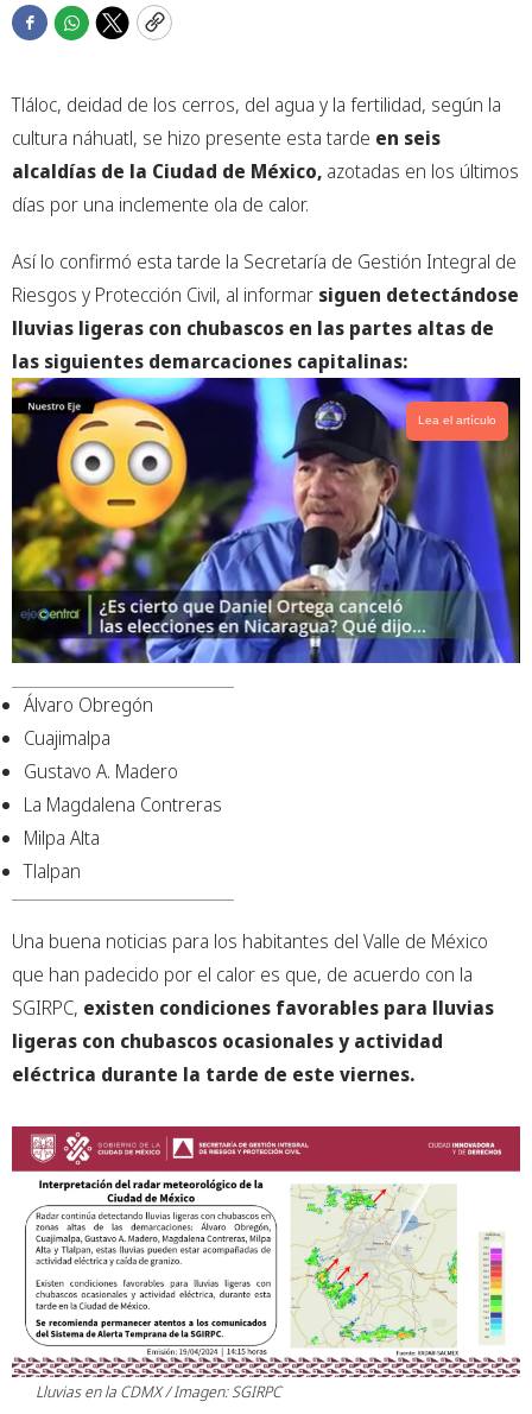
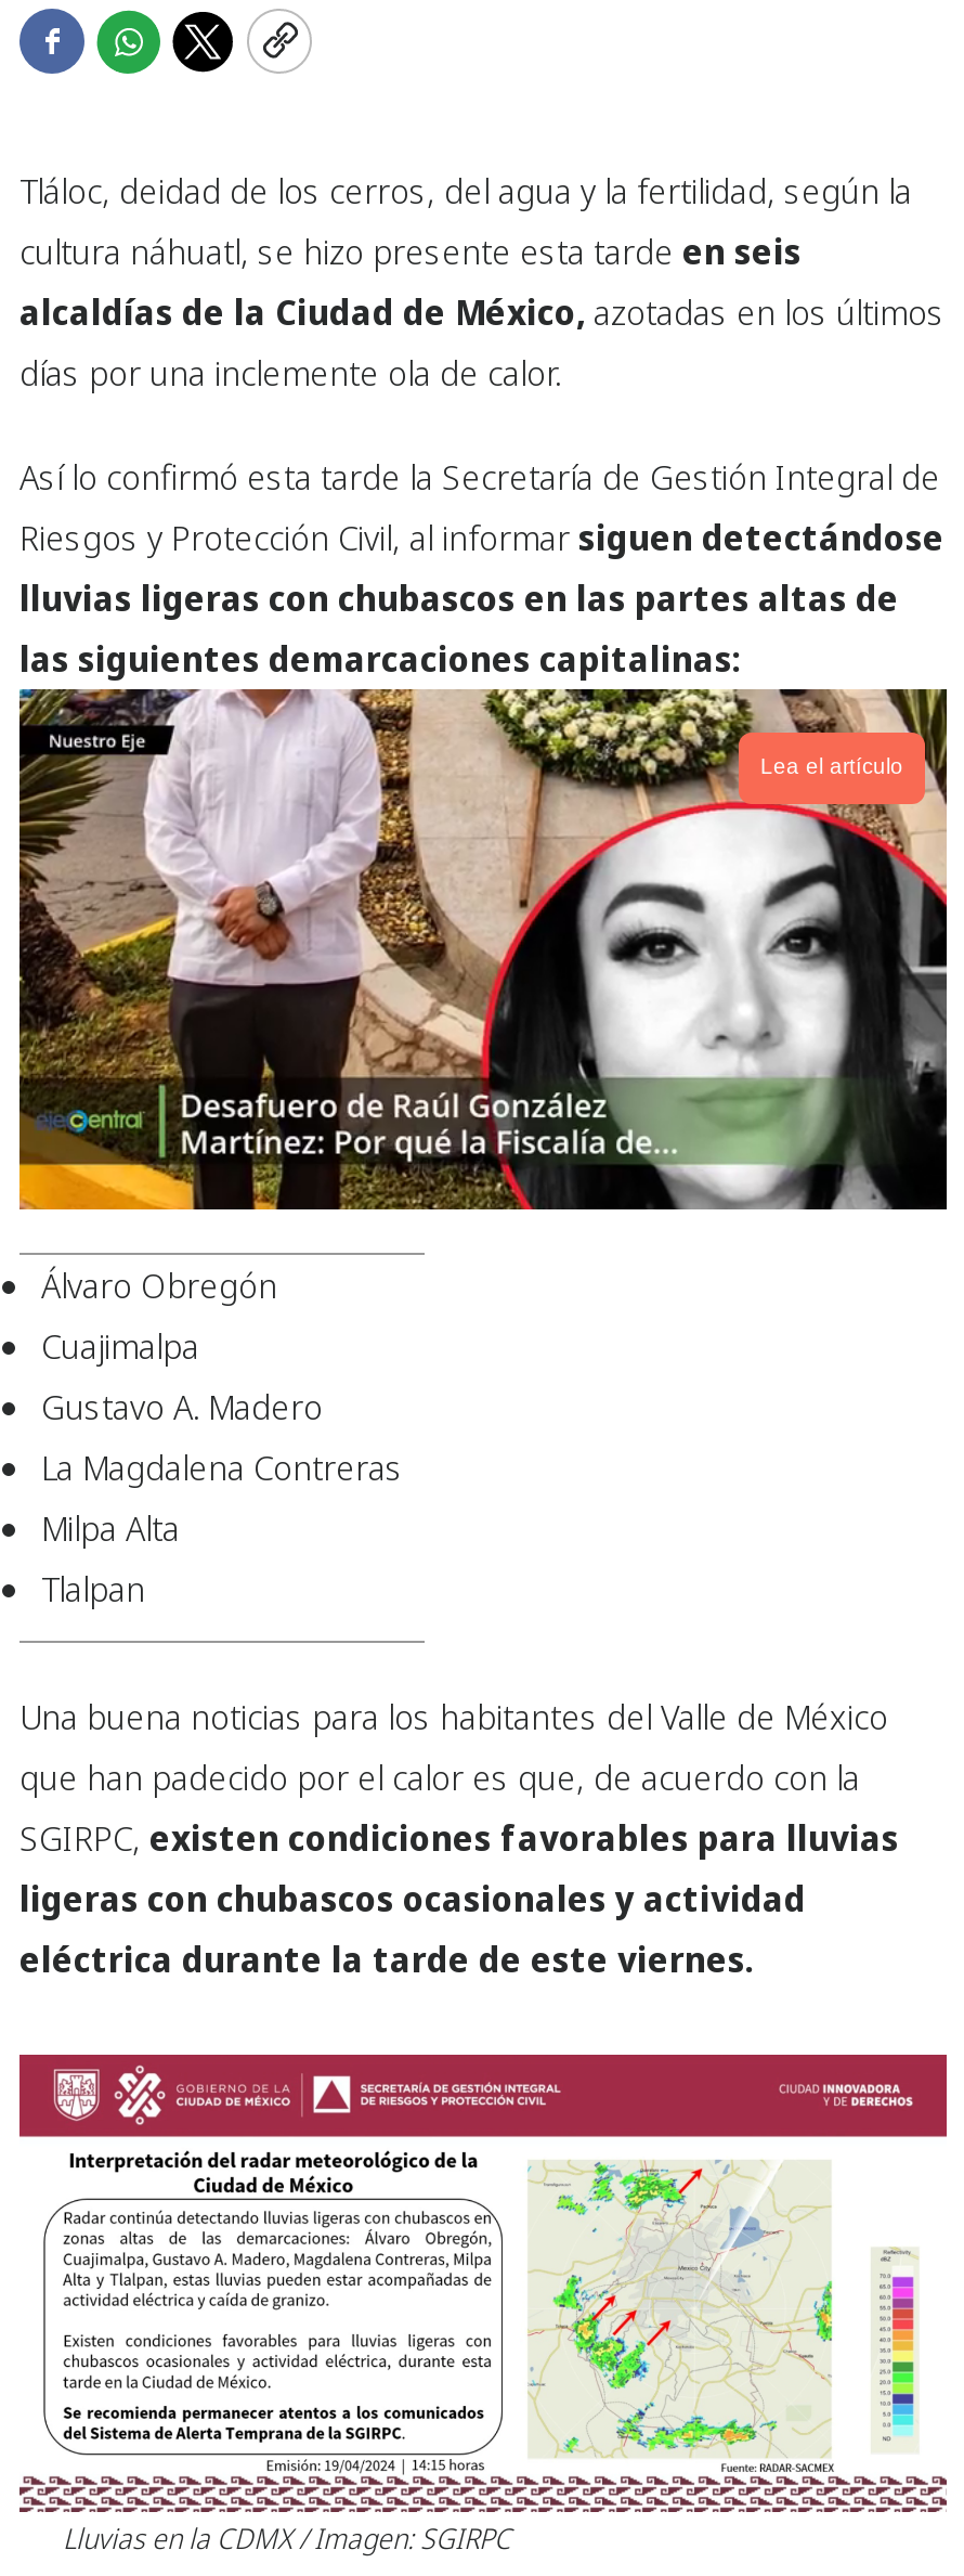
- [image]
+ [image]
